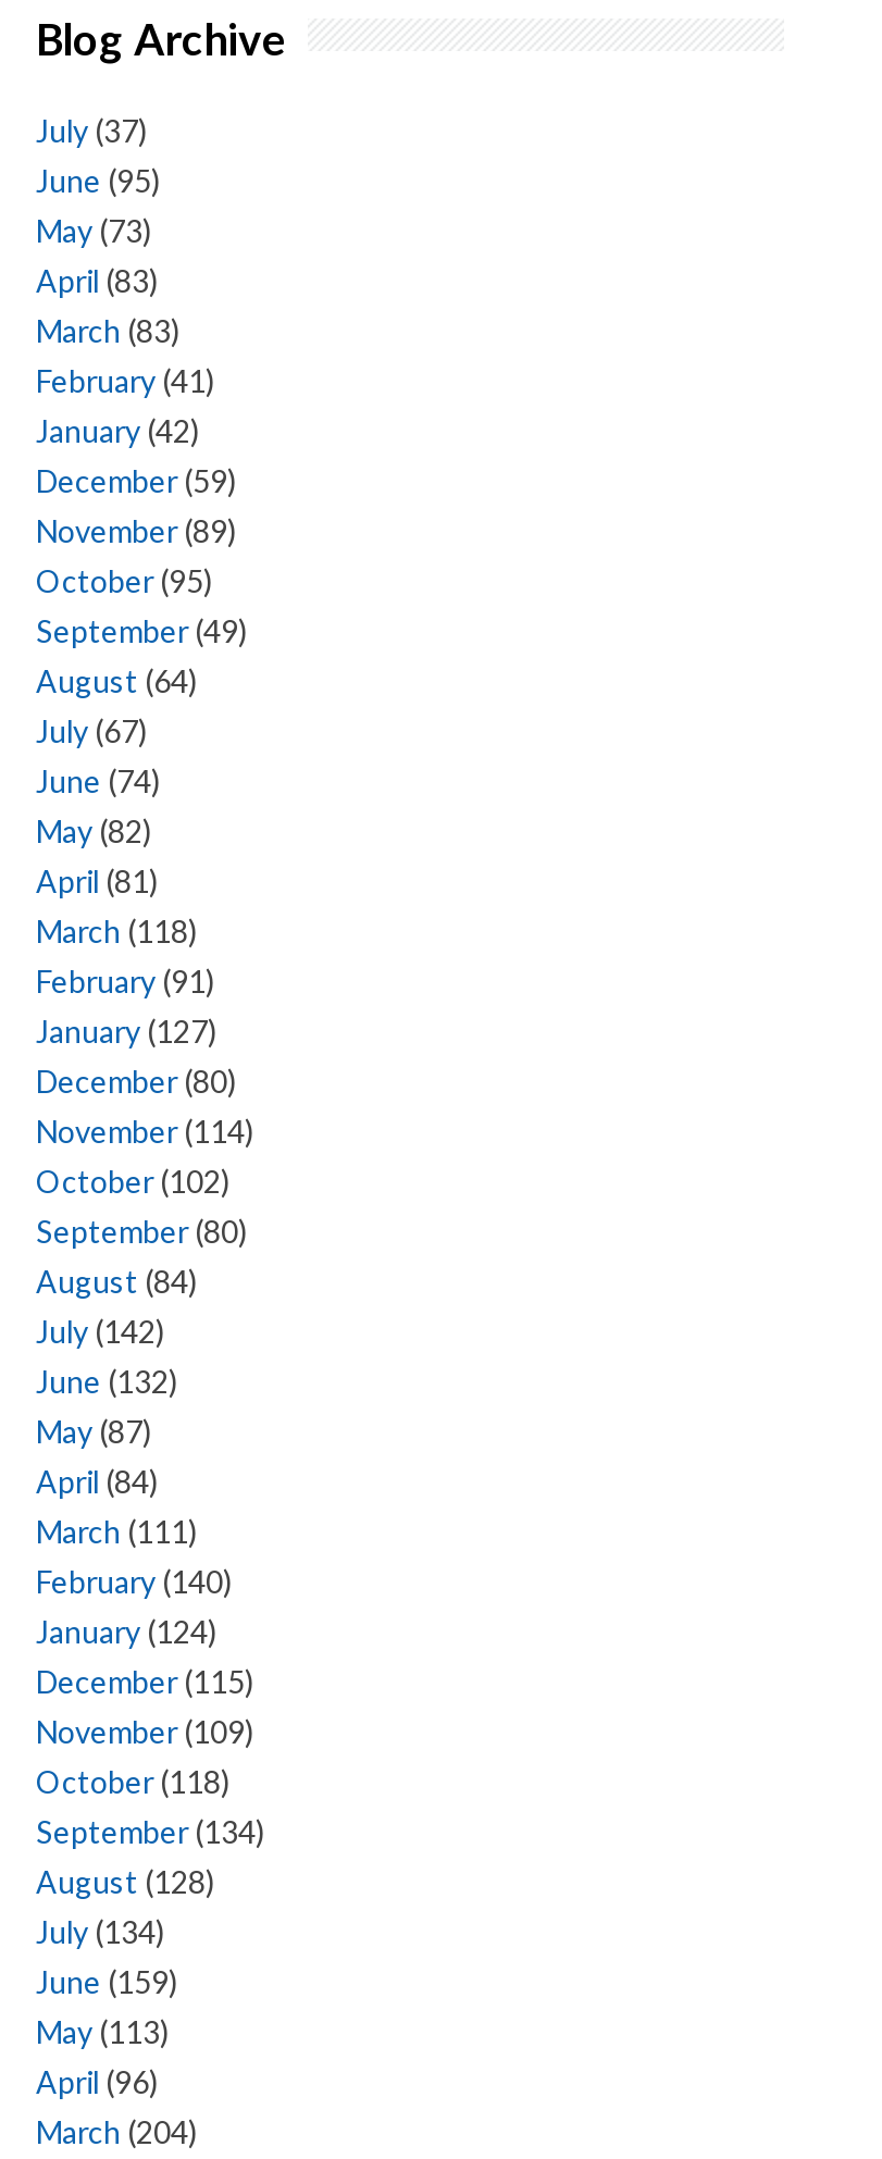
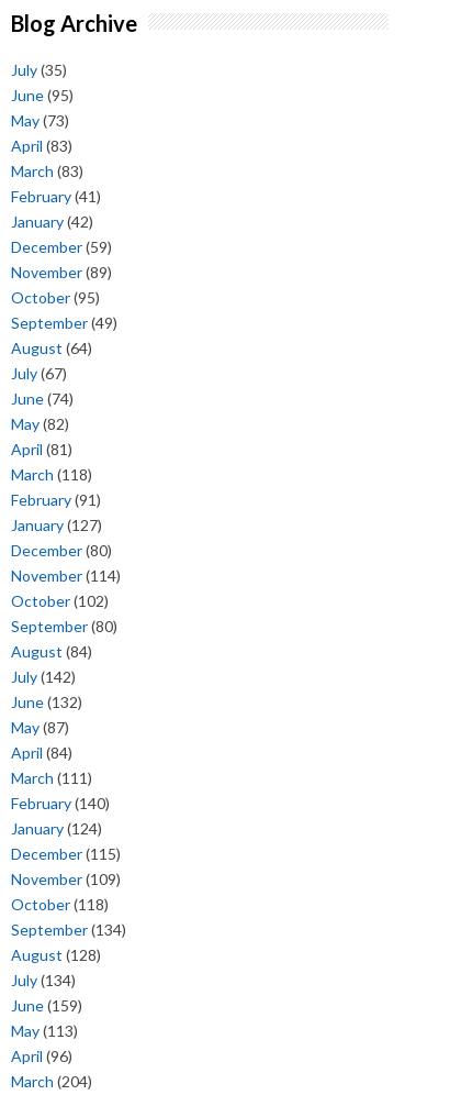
- July (37)
+ July (35)
